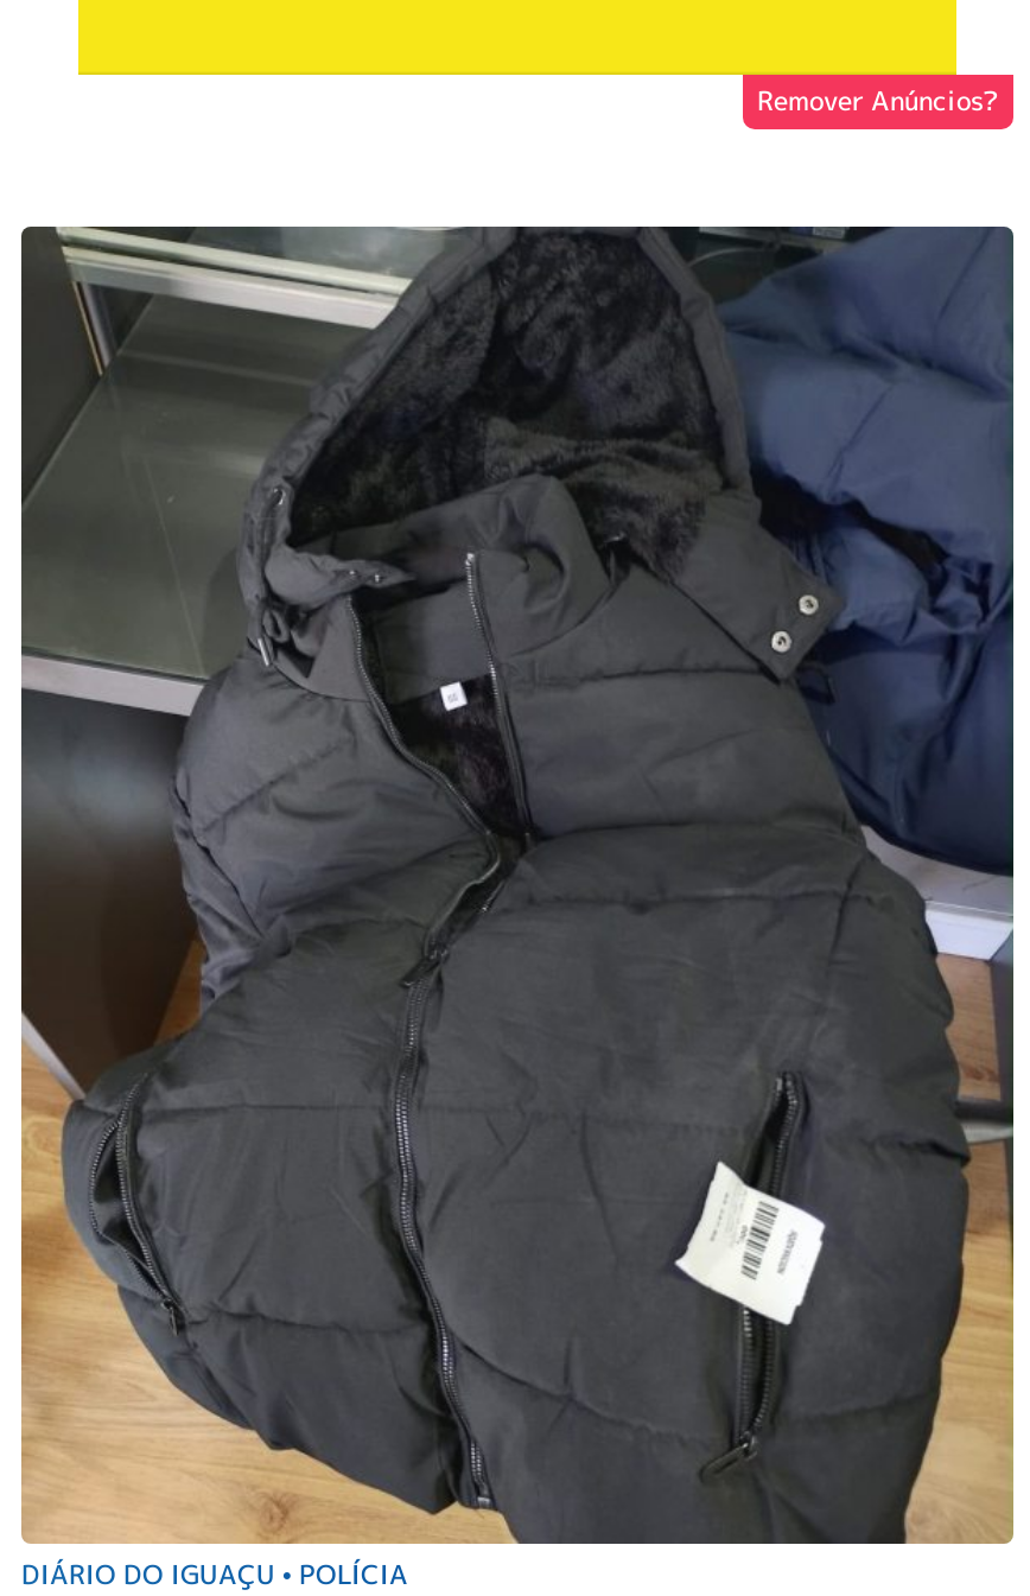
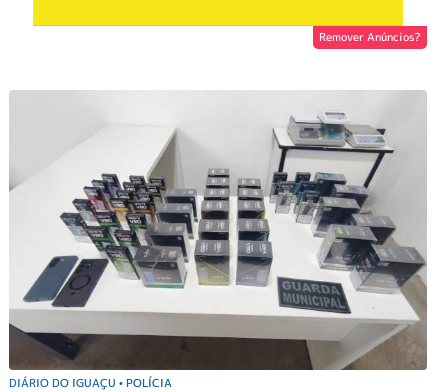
- [image]
+ [image]
